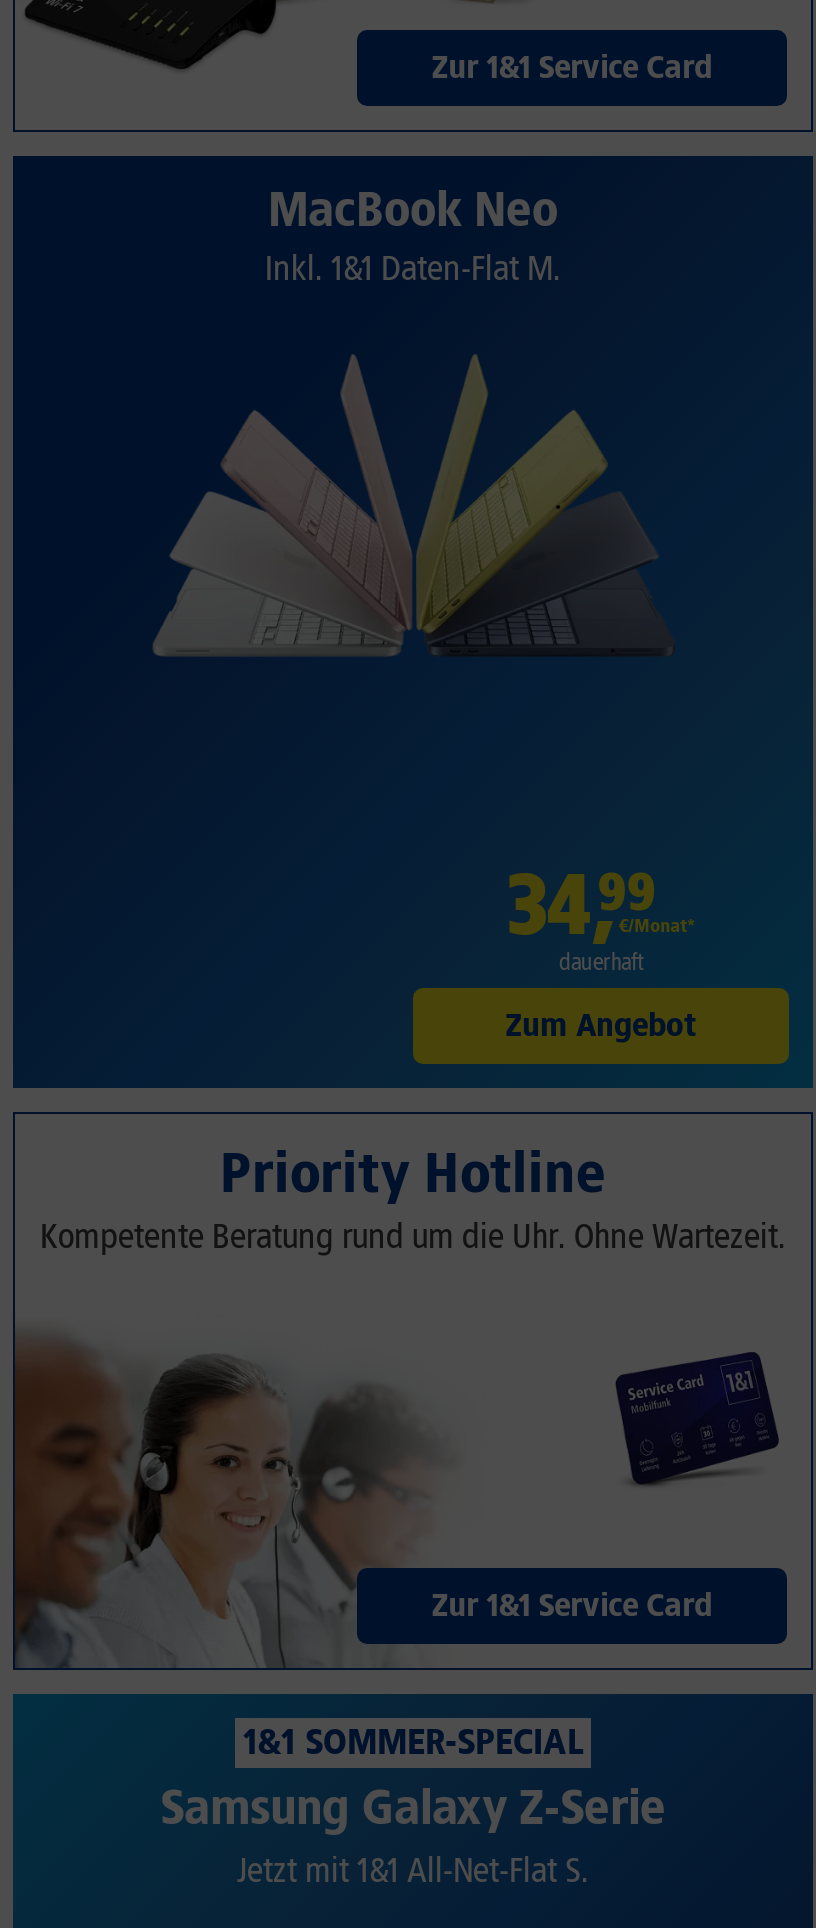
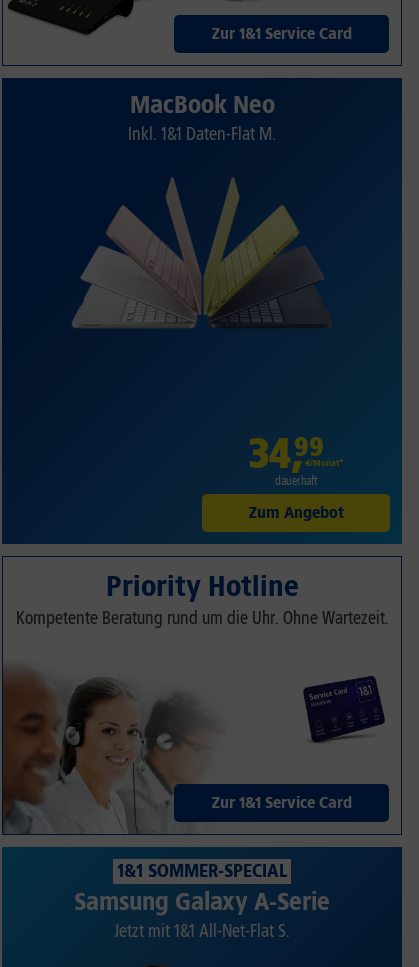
- Samsung Galaxy Z-Serie
+ Samsung Galaxy A-Serie
